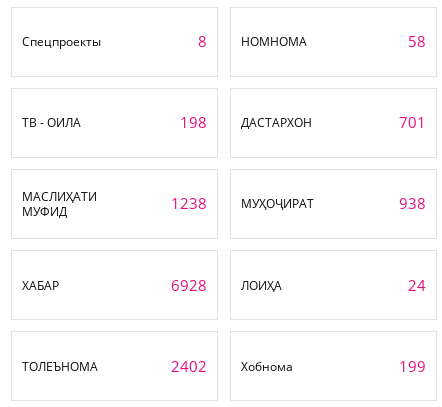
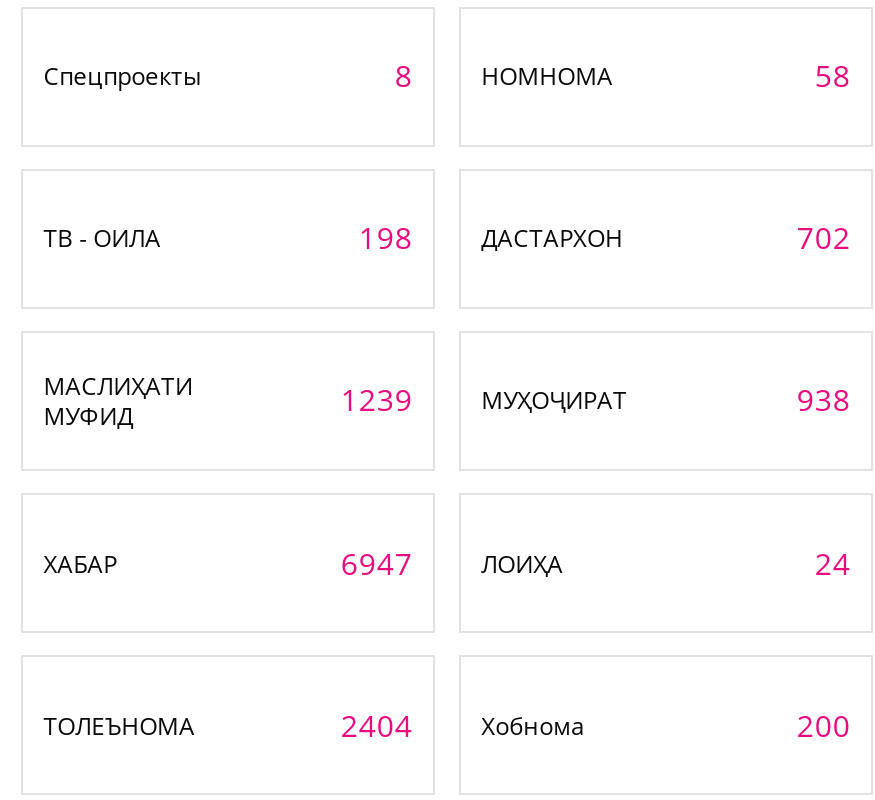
- 701
+ 702

- 1238
+ 1239

- 6928
+ 6947

- 2402
+ 2404

- 199
+ 200
